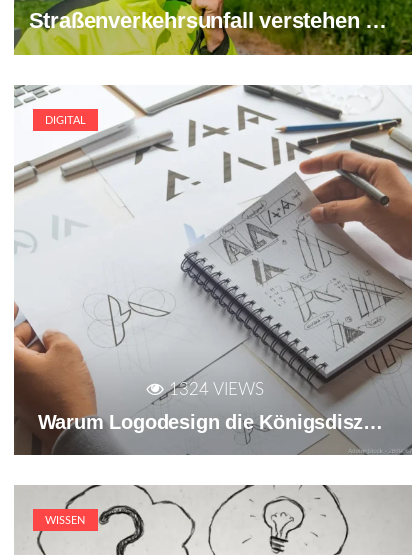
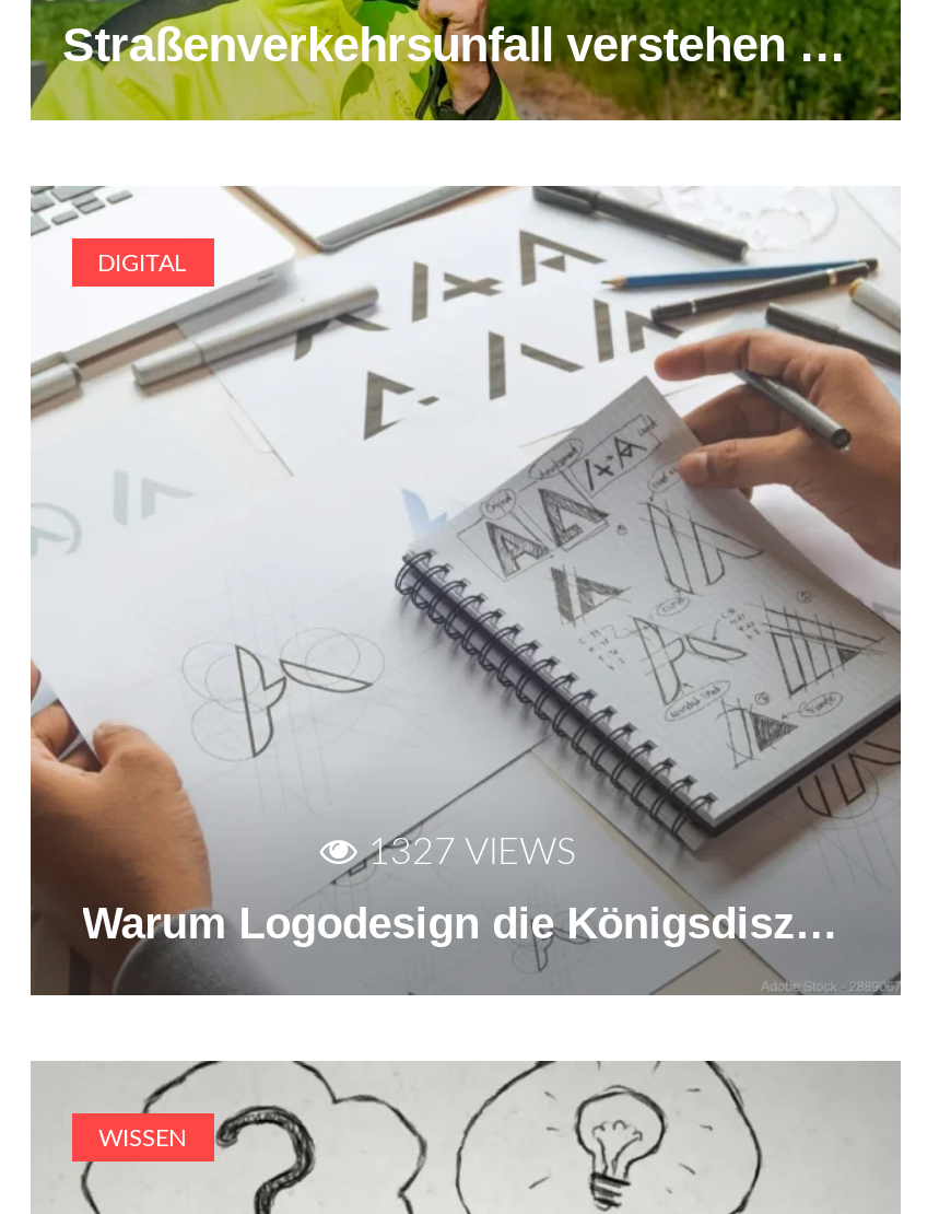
- 1324 VIEWS
+ 1327 VIEWS
